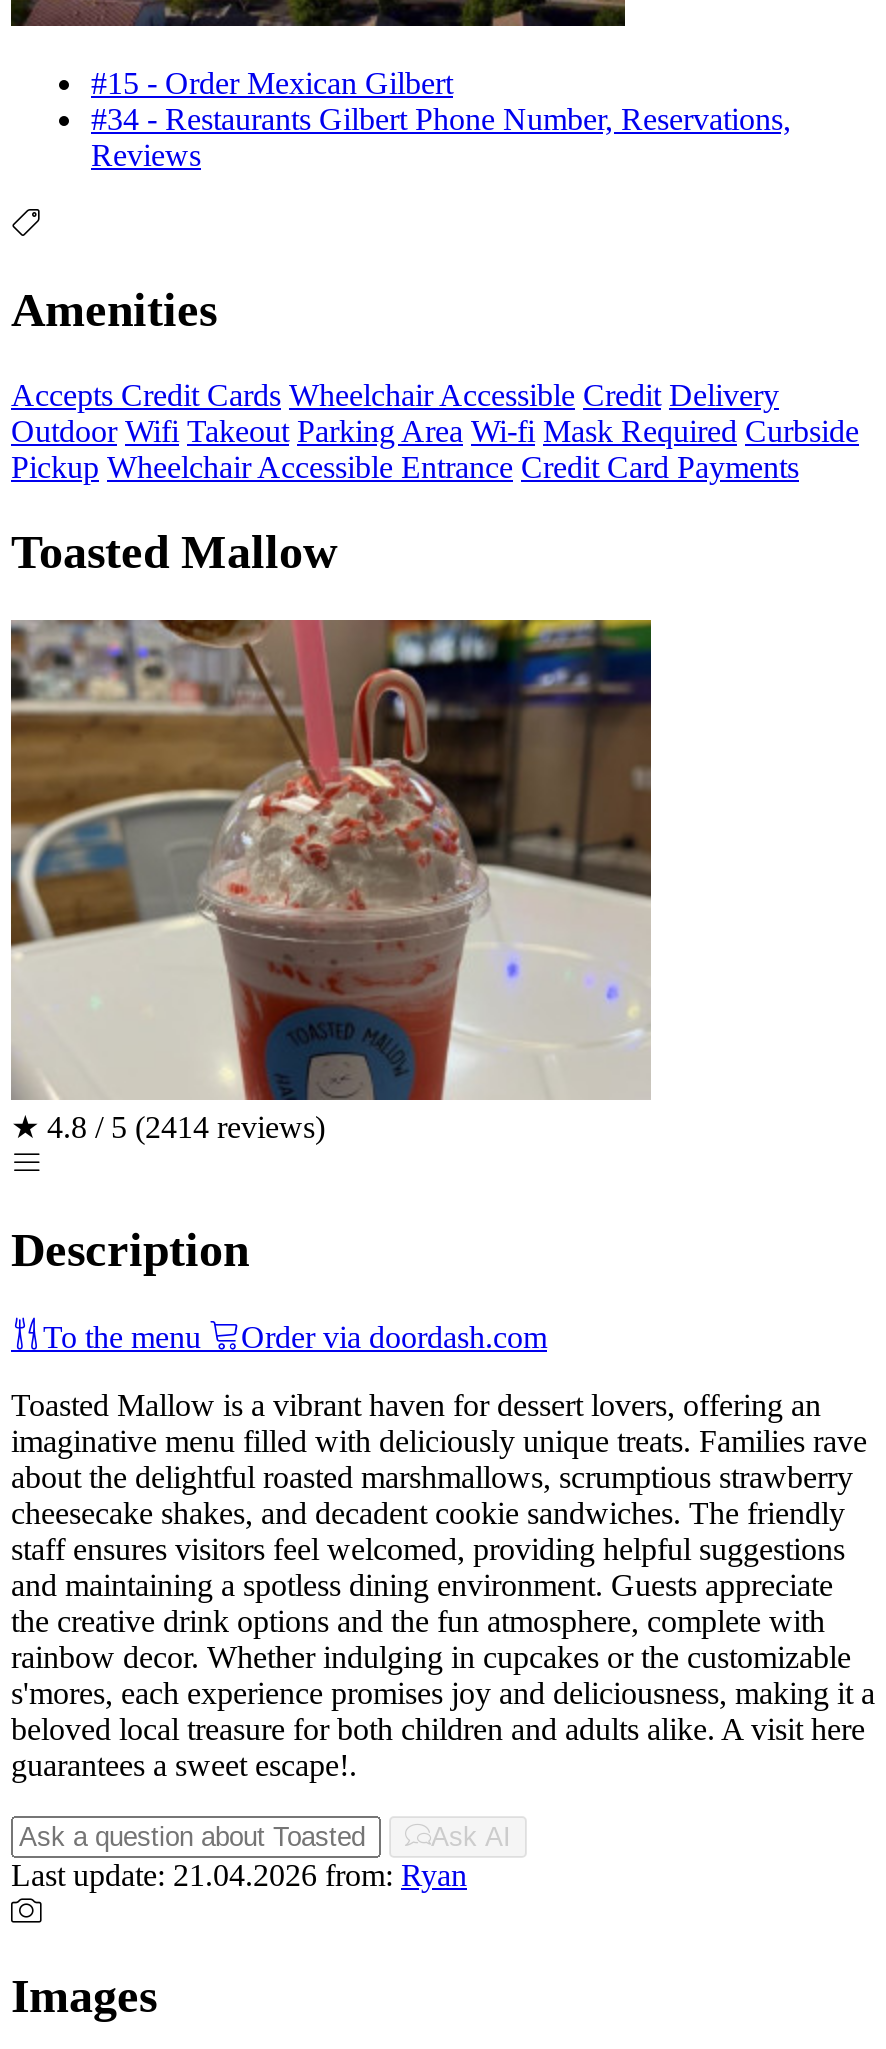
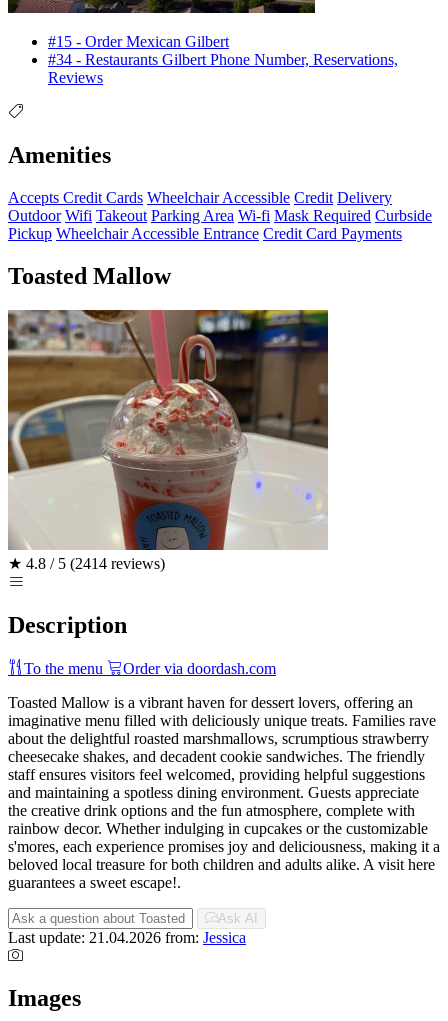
- Last update: 21.04.2026from: Ryan
+ Last update: 21.04.2026from: Jessica
